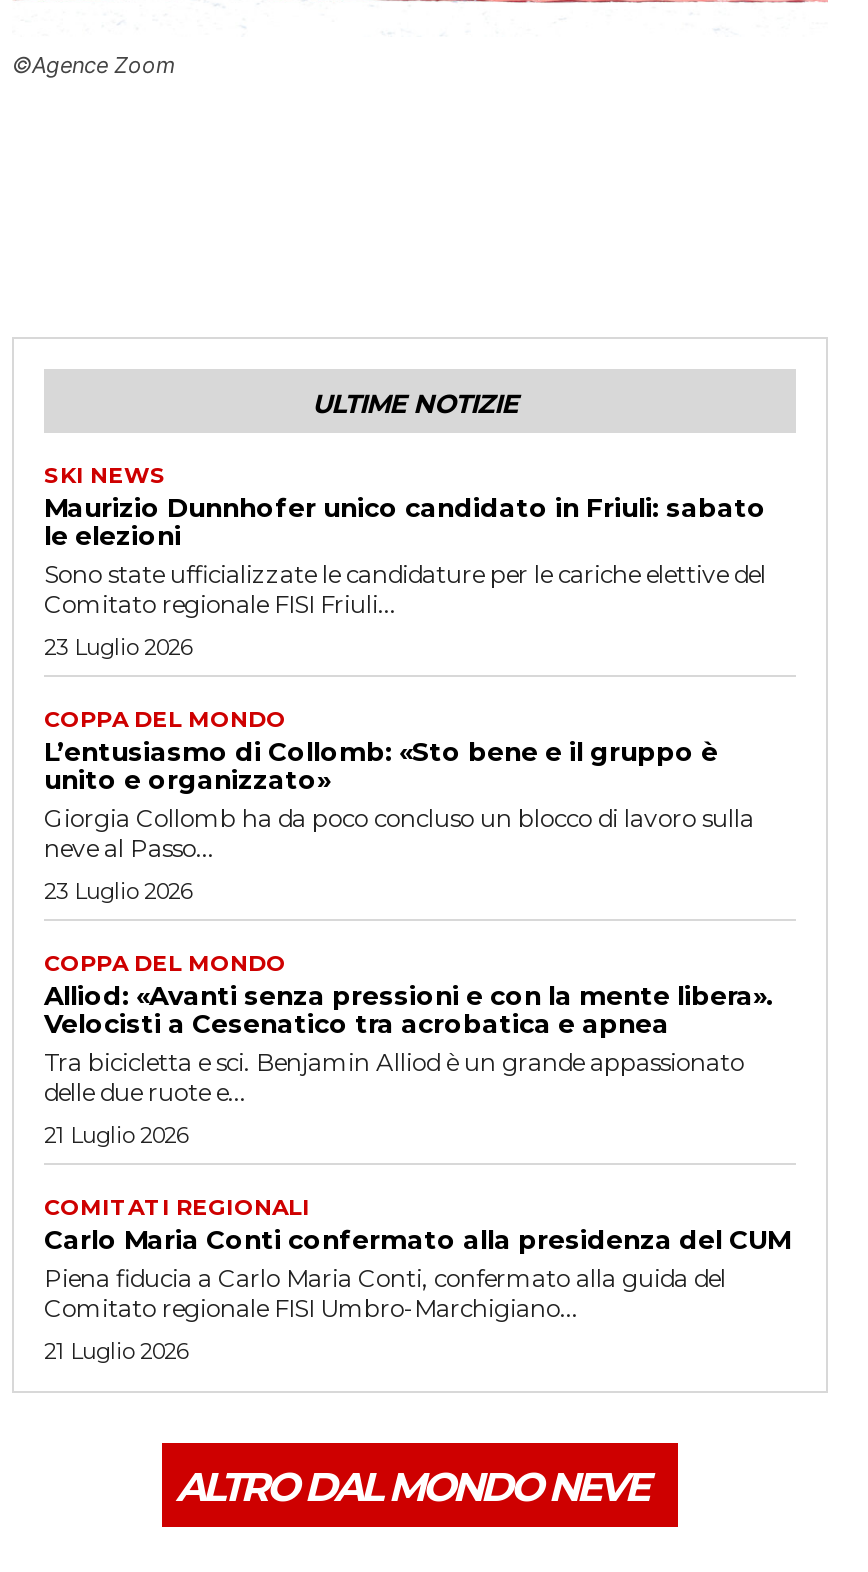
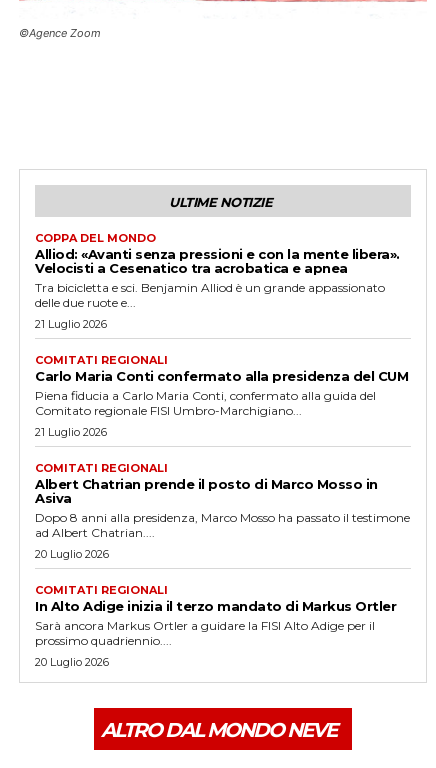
- SKI NEWS
- Maurizio Dunnhofer unico candidato in Friuli: sabato
- le elezioni
- Sono state ufficializzate le candidature per le cariche elettive del
- Comitato regionale FISI Friuli...
- 23 Luglio 2026
- COPPA DEL MONDO
- L’entusiasmo di Collomb: «Sto bene e il gruppo è
- unito e organizzato»
- Giorgia Collomb ha da poco concluso un blocco di lavoro sulla
- neve al Passo...
- 23 Luglio 2026

moved up: COPPA DEL MONDO | Alliod: «Avanti senza pressioni e con la mente libera». | Velocisti a Cesenatico tra acrobatica e apnea | ... | Comitato regionale FISI Umbro-Marchigiano... | 21 Luglio 2026

+ COMITATI REGIONALI
+ Albert Chatrian prende il posto di Marco Mosso in
+ Asiva
+ Dopo 8 anni alla presidenza, Marco Mosso ha passato il testimone
+ ad Albert Chatrian....
+ 20 Luglio 2026
+ COMITATI REGIONALI
+ In Alto Adige inizia il terzo mandato di Markus Ortler
+ Sarà ancora Markus Ortler a guidare la FISI Alto Adige per il
+ prossimo quadriennio....
+ 20 Luglio 2026
